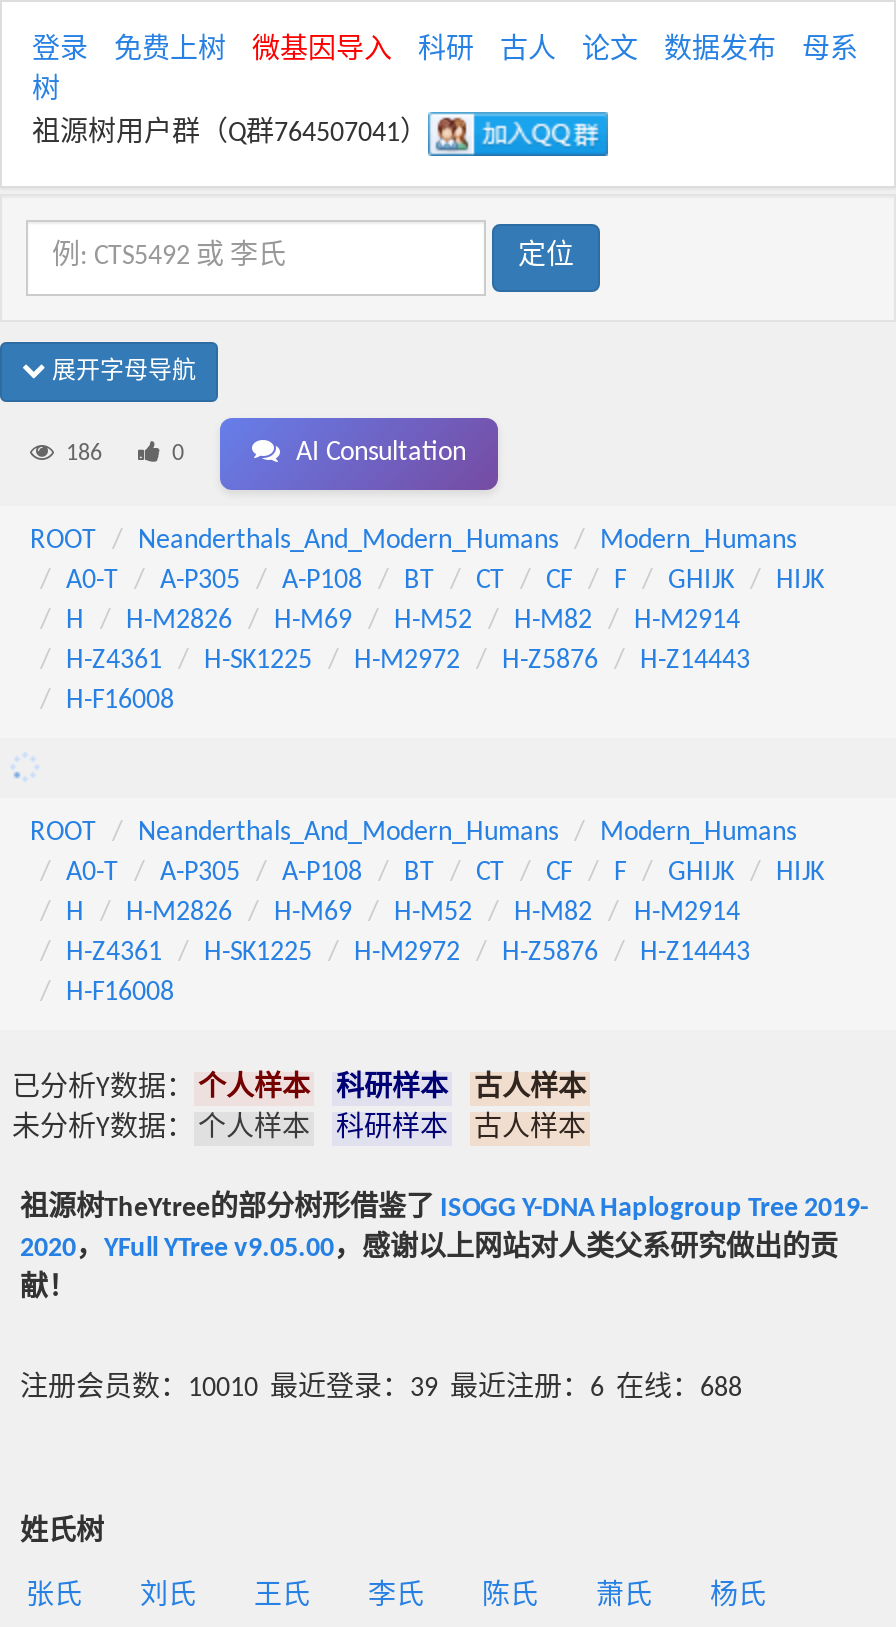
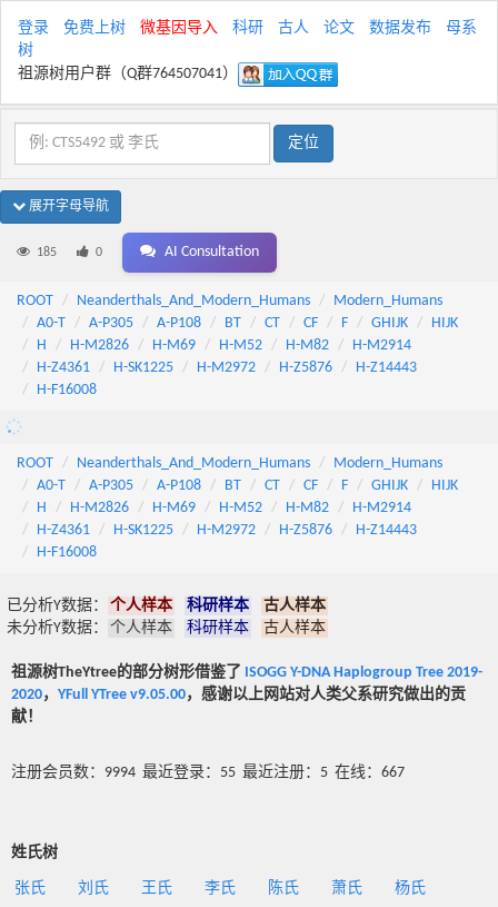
- 186
+ 185

- 注册会员数：10010 最近登录：39 最近注册：6 在线：688
+ 注册会员数：9994 最近登录：55 最近注册：5 在线：667
